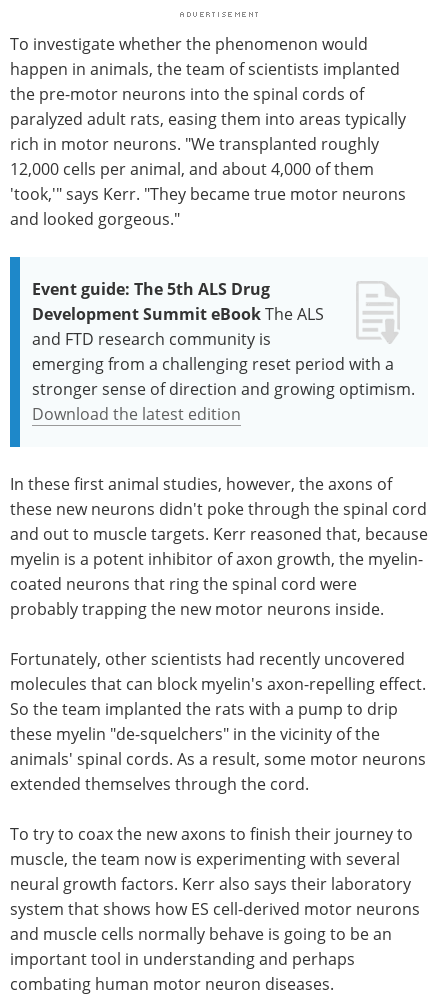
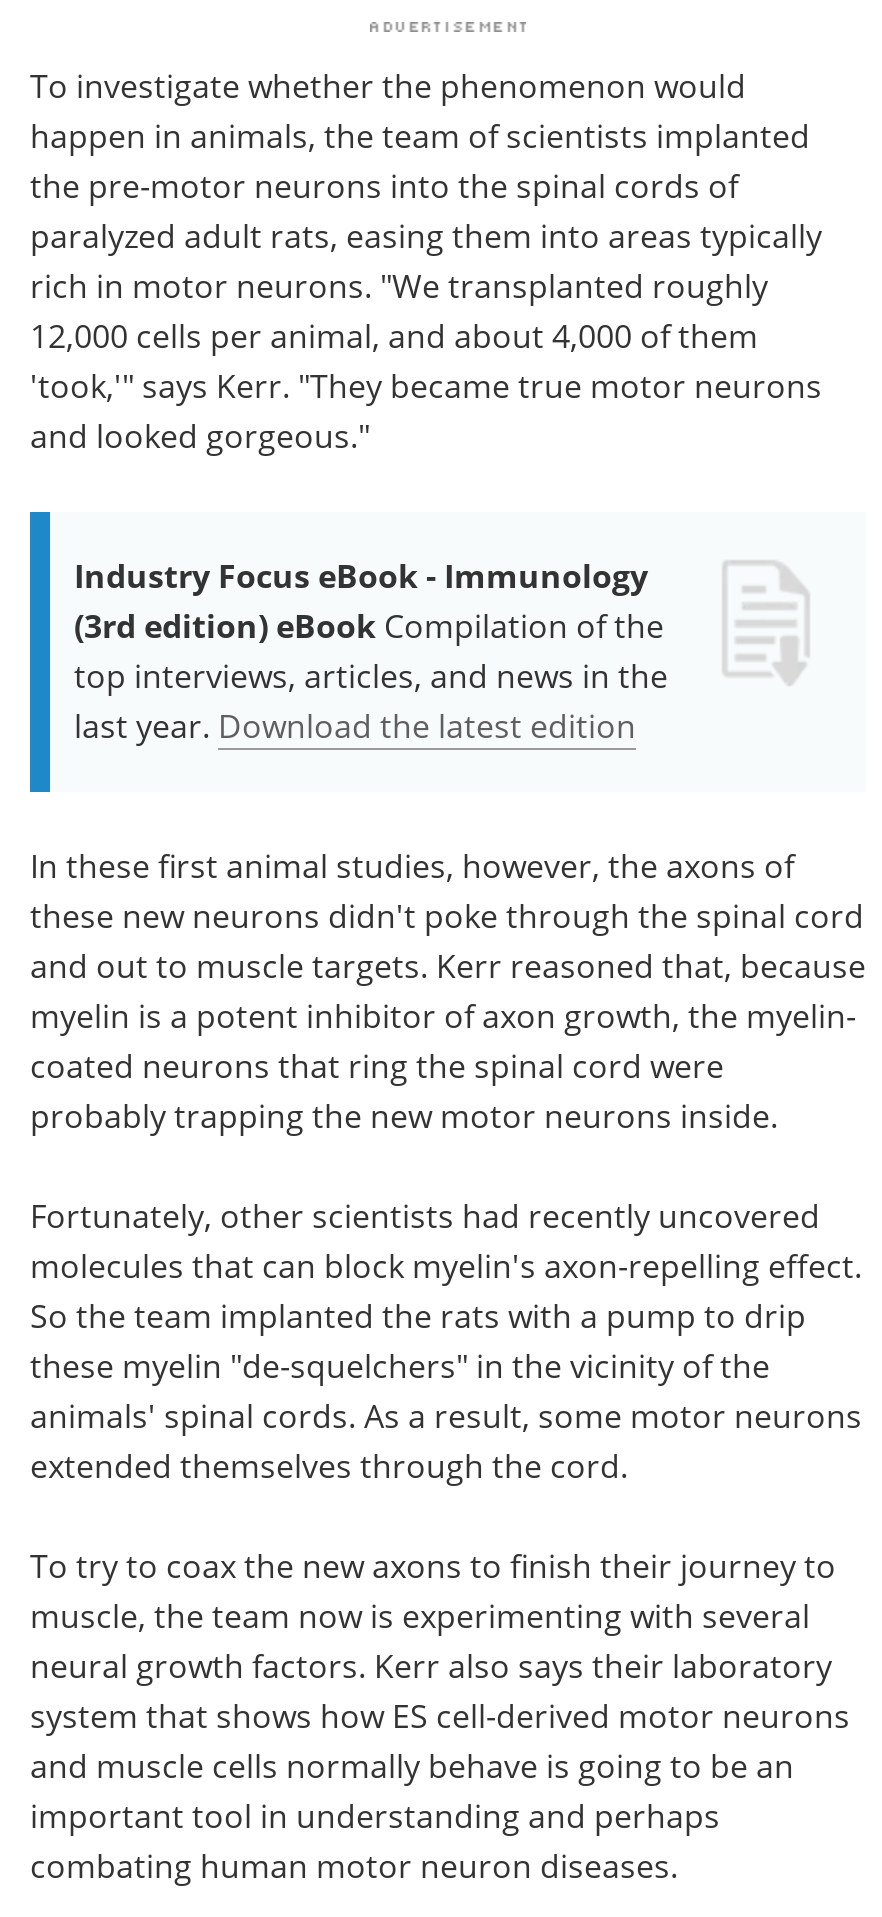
- Event guide: The 5th ALS Drug
- Development Summit eBook The ALS
- and FTD research community is
- emerging from a challenging reset period with a
- stronger sense of direction and growing optimism.
- Download the latest edition
+ Industry Focus eBook - Immunology
+ (3rd edition) eBook Compilation of the
+ top interviews, articles, and news in the
+ last year. Download the latest edition
